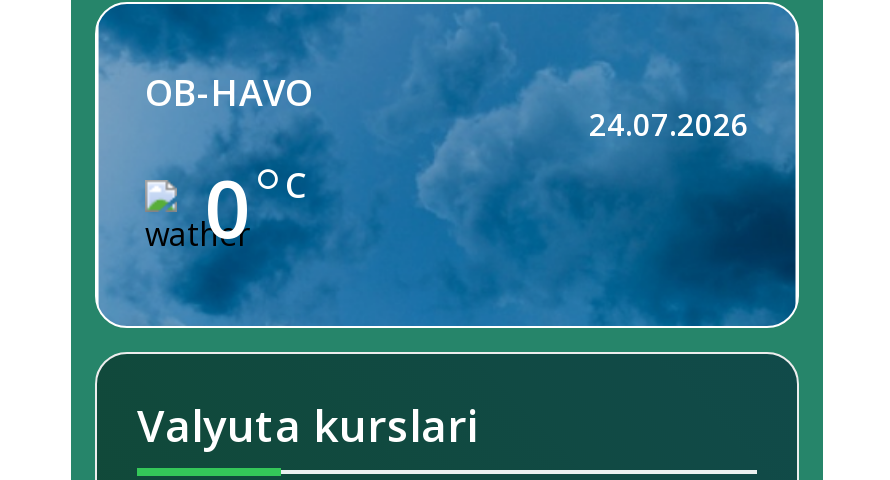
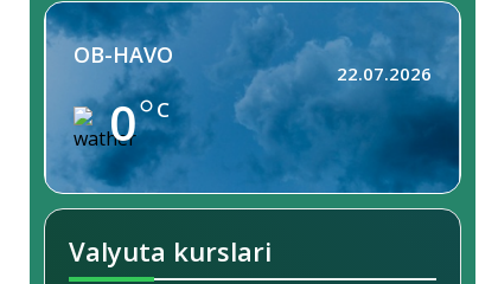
- 24.07.2026
+ 22.07.2026
